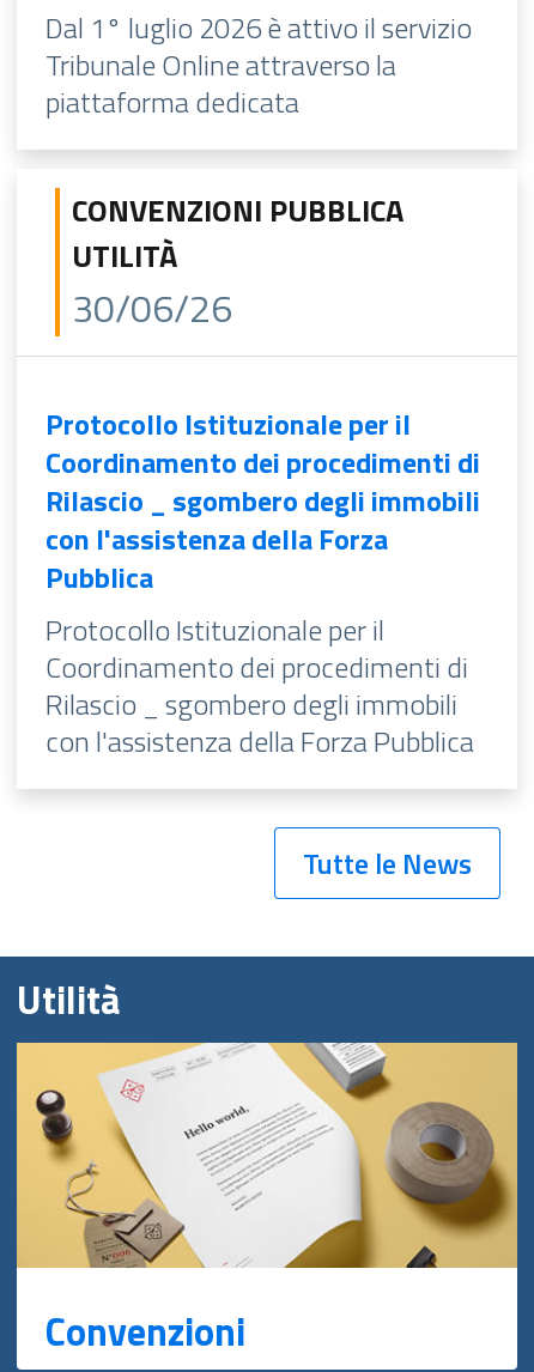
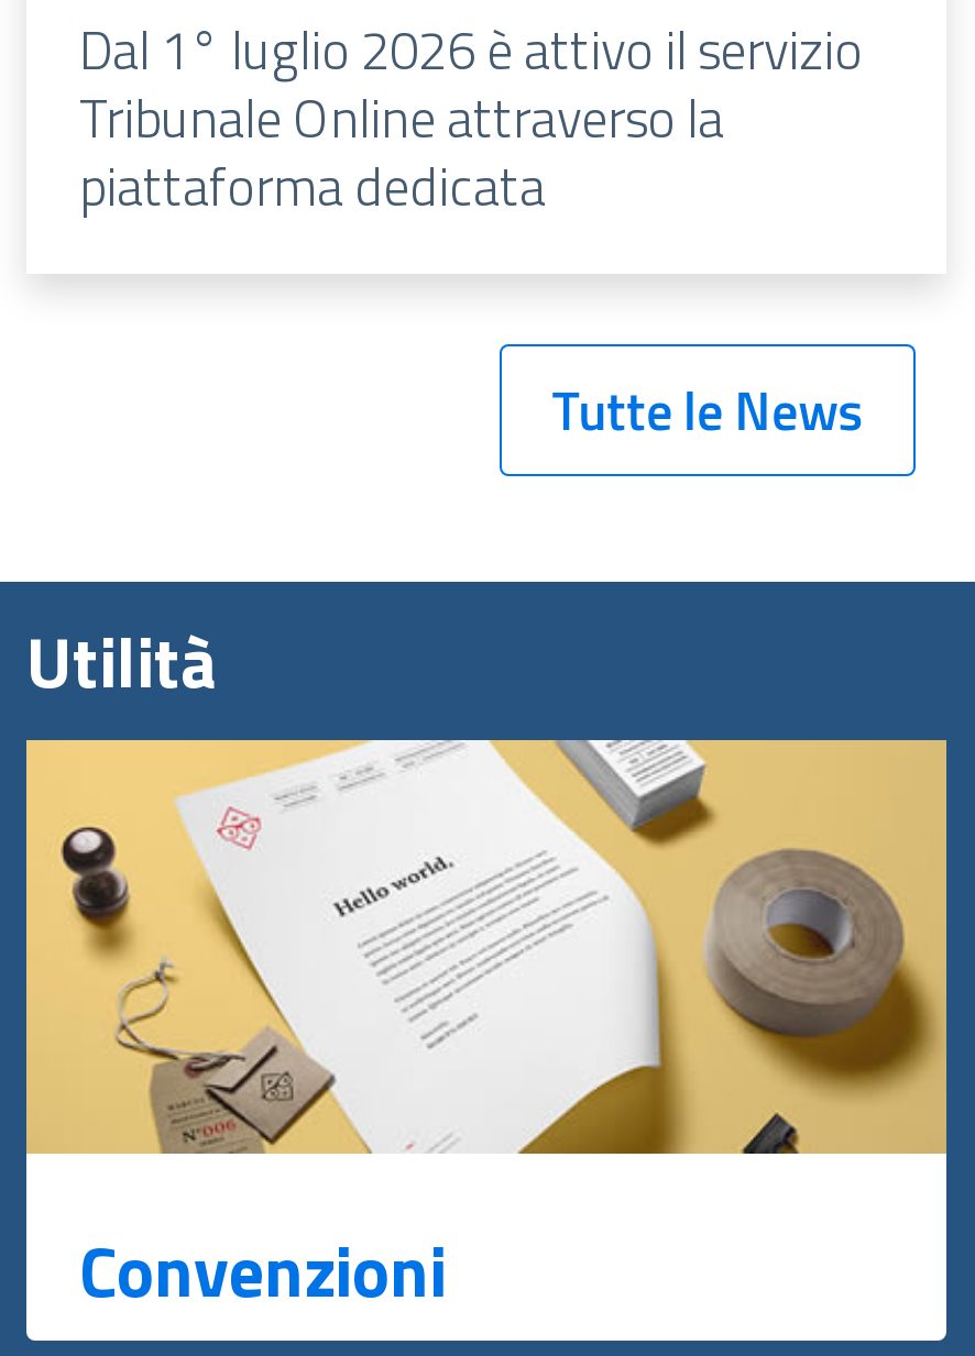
- CONVENZIONI PUBBLICA
- UTILITÀ
- 30/06/26
- Protocollo Istituzionale per il
- Coordinamento dei procedimenti di
- Rilascio _ sgombero degli immobili
- con l'assistenza della Forza
- Pubblica
- Protocollo Istituzionale per il
- Coordinamento dei procedimenti di
- Rilascio _ sgombero degli immobili
- con l'assistenza della Forza Pubblica
